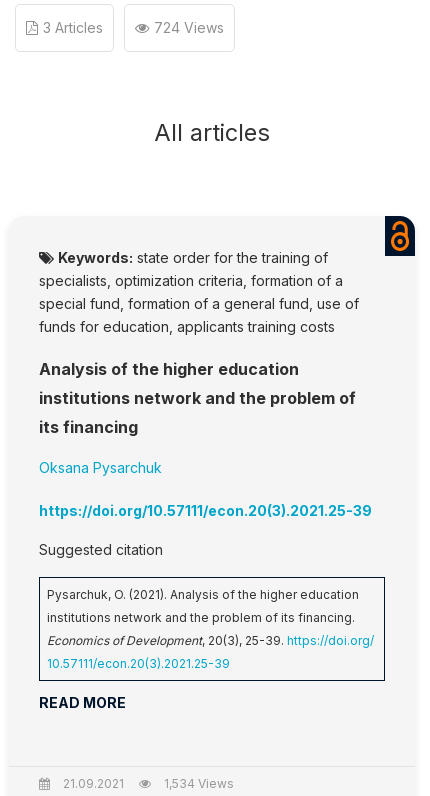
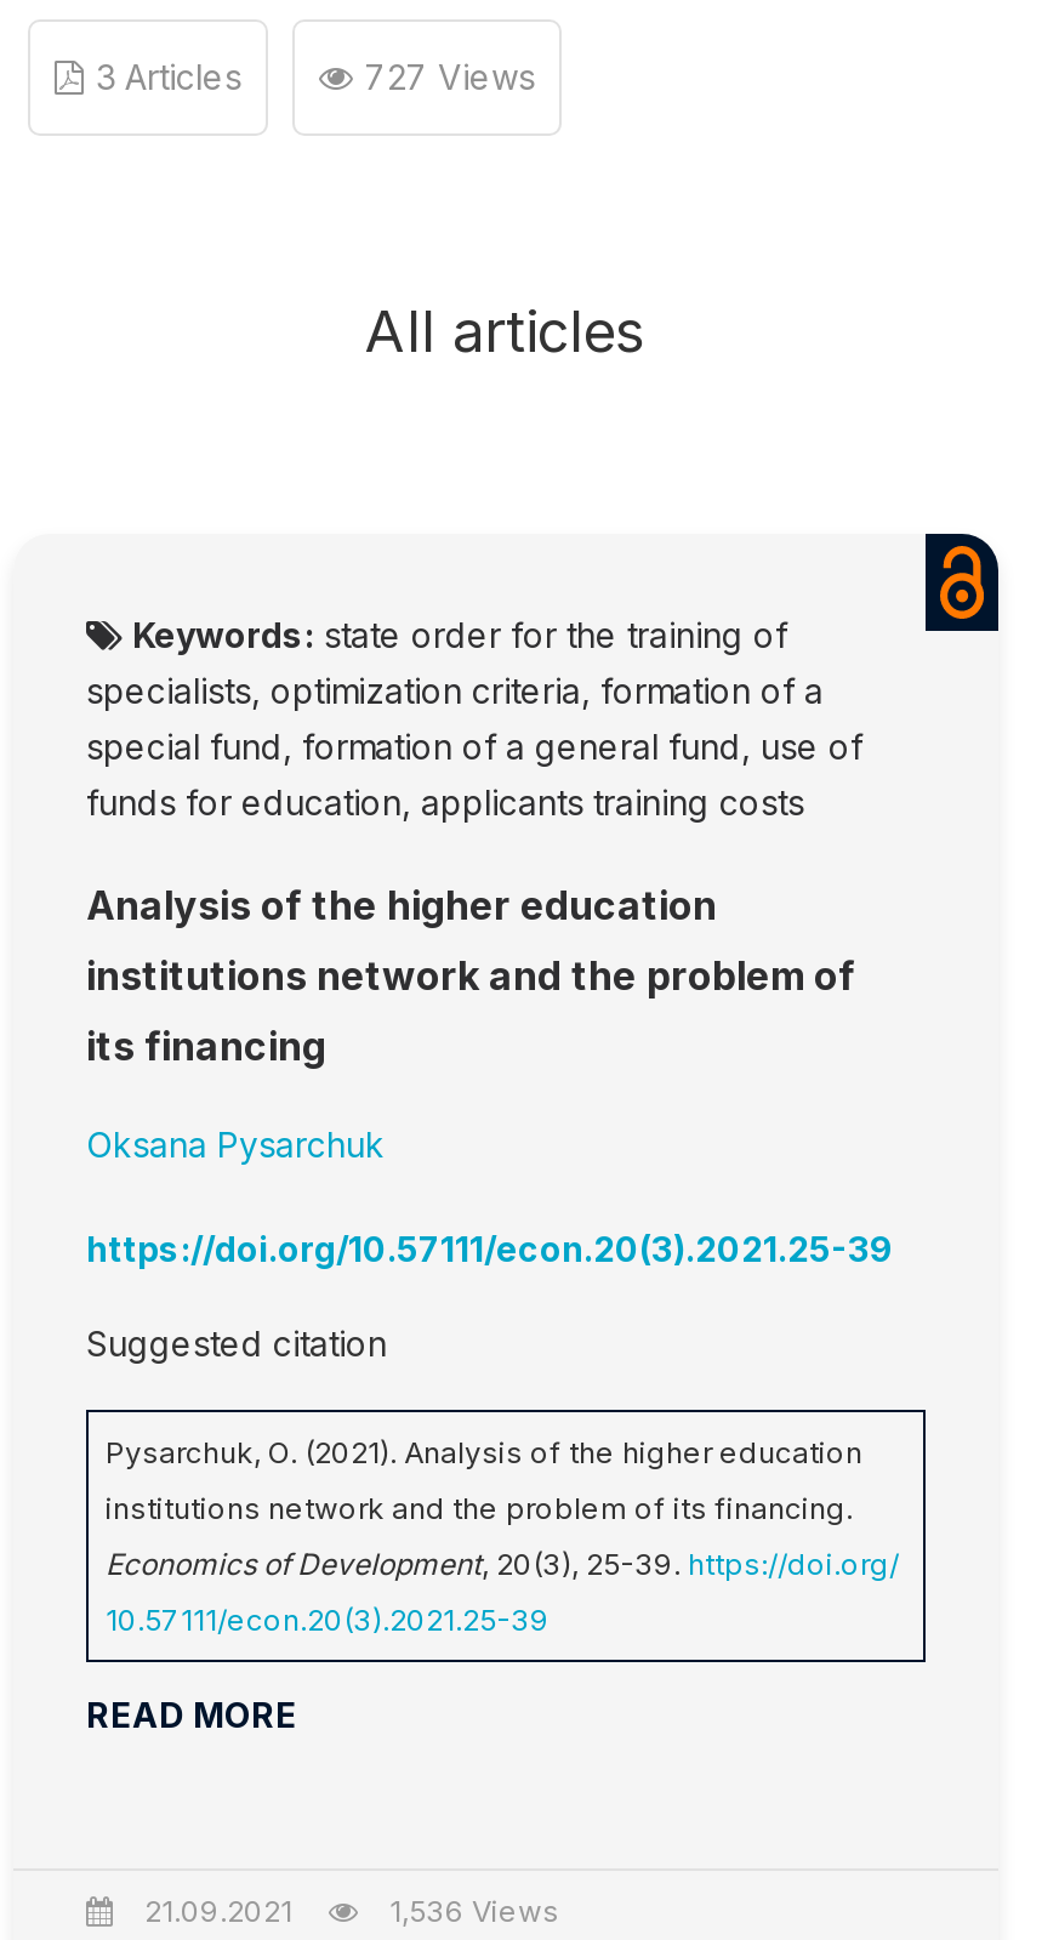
- 724 Views
+ 727 Views

- 1,534 Views
+ 1,536 Views
